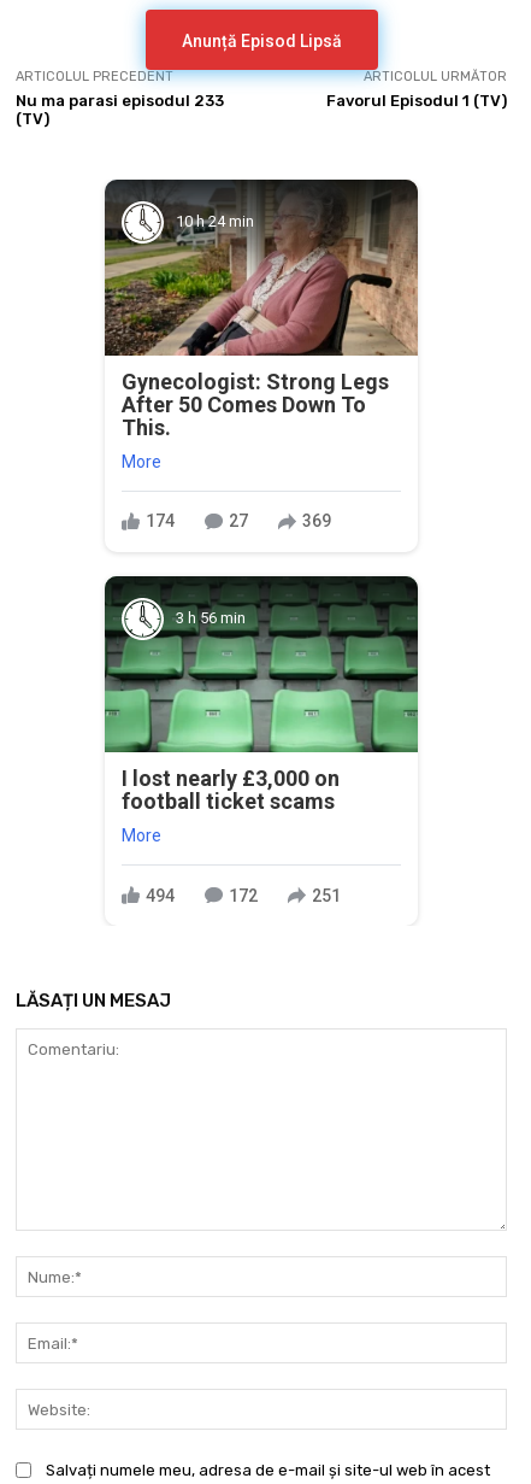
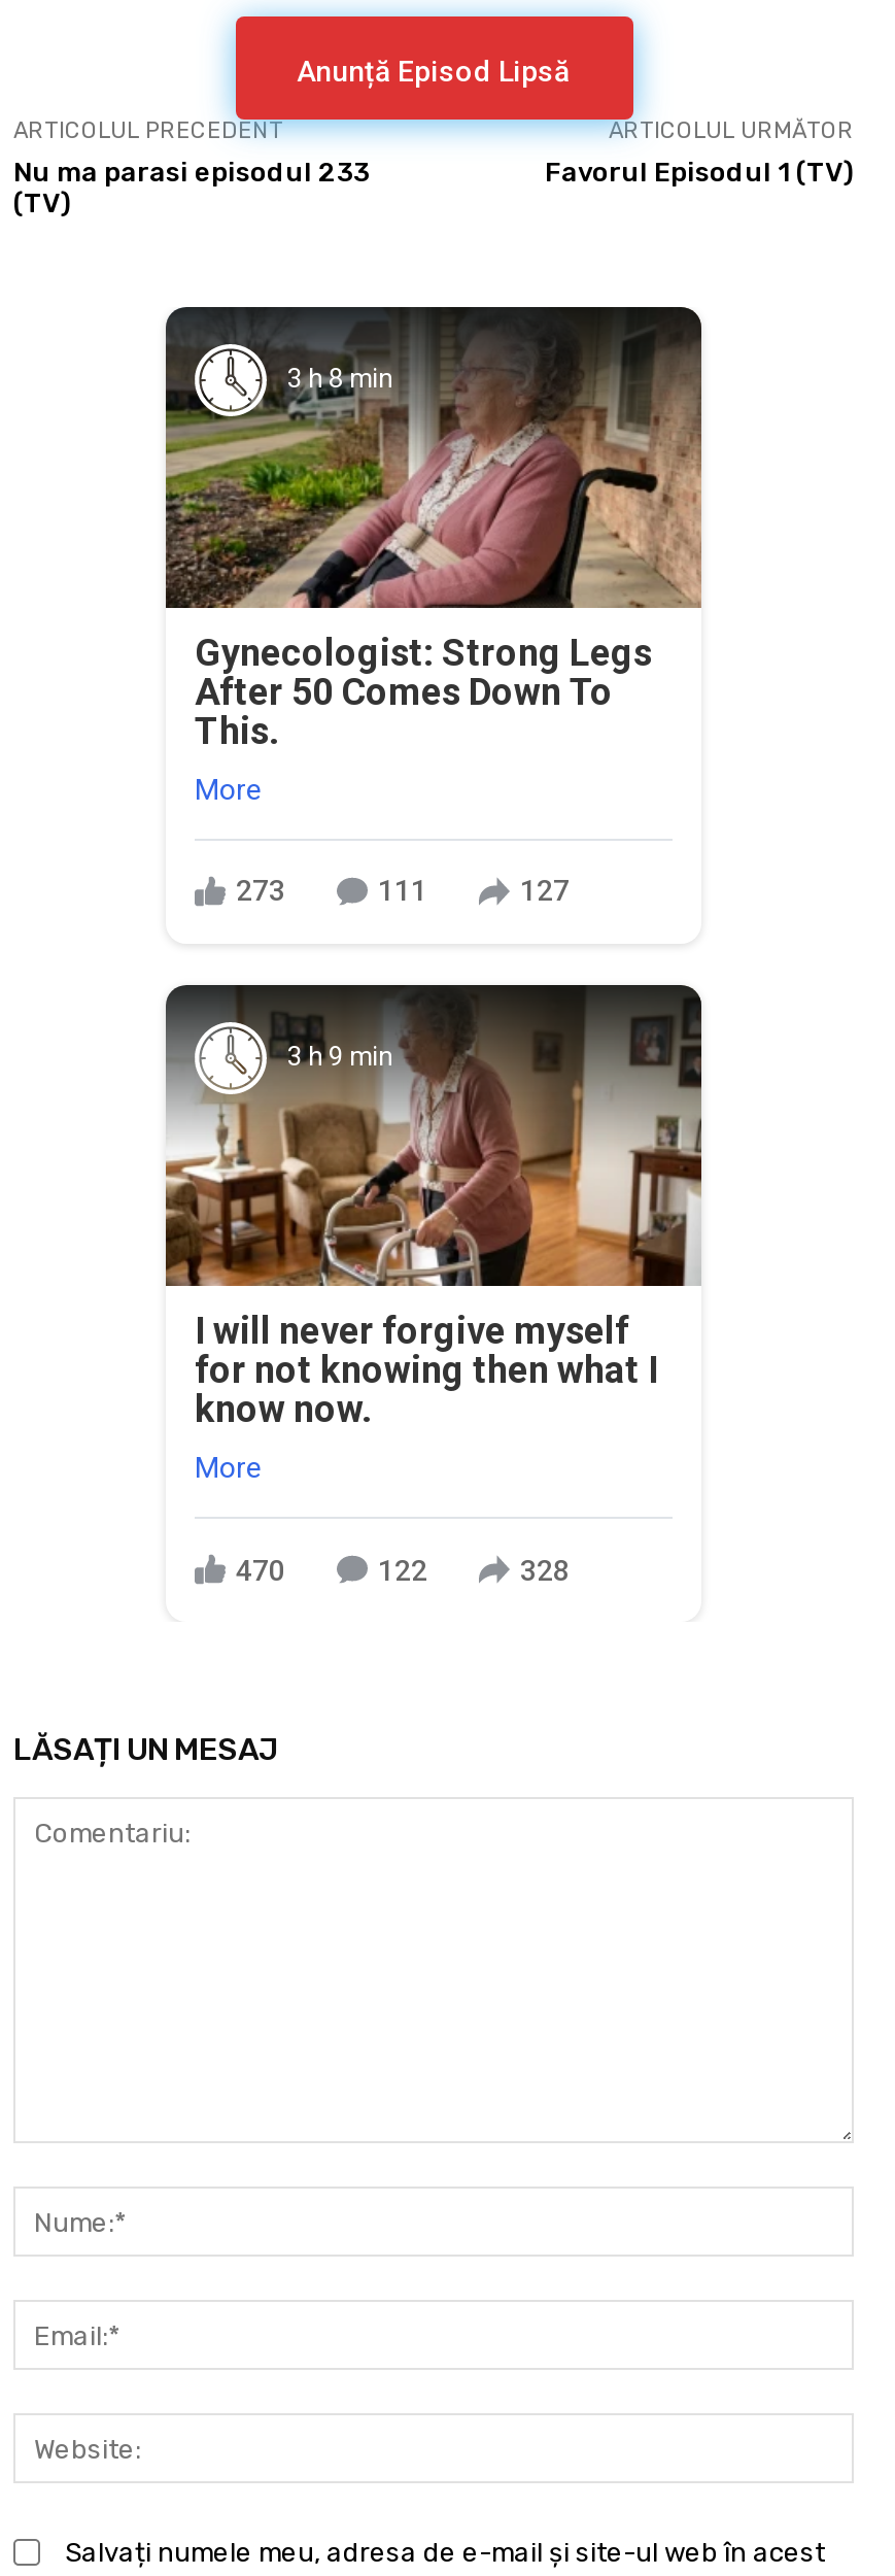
- 10 h 24 min
+ 3 h 8 min

- 174
- 27
- 369
+ 273
+ 111
+ 127

- [image]
- 3 h 56 min
+ [image]
+ 3 h 9 min

- I lost nearly £3,000 on
- football ticket scams
+ I will never forgive myself
+ for not knowing then what I
+ know now.

- 494
+ 470

- 172
+ 122

- 251
+ 328
